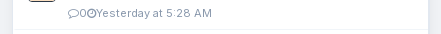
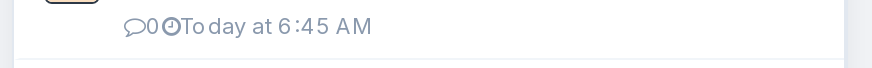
- Yesterday at 5:28 AM
+ Today at 6:45 AM
